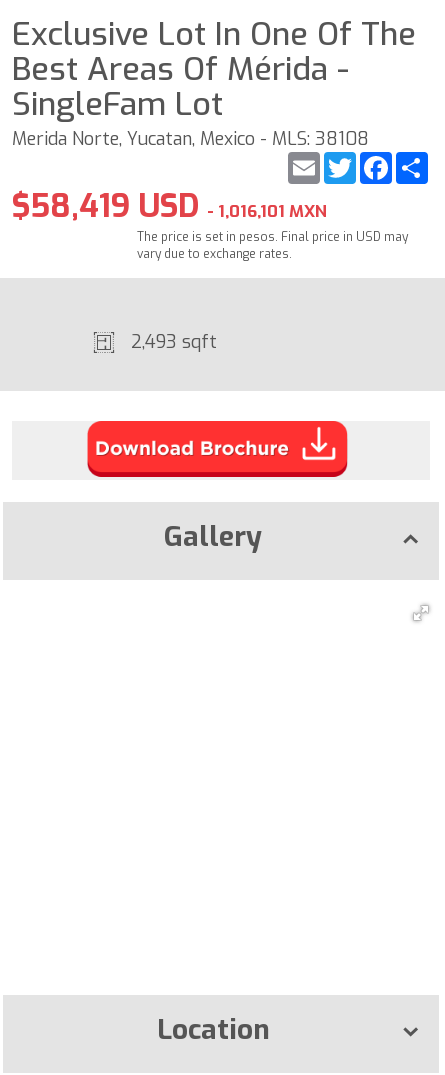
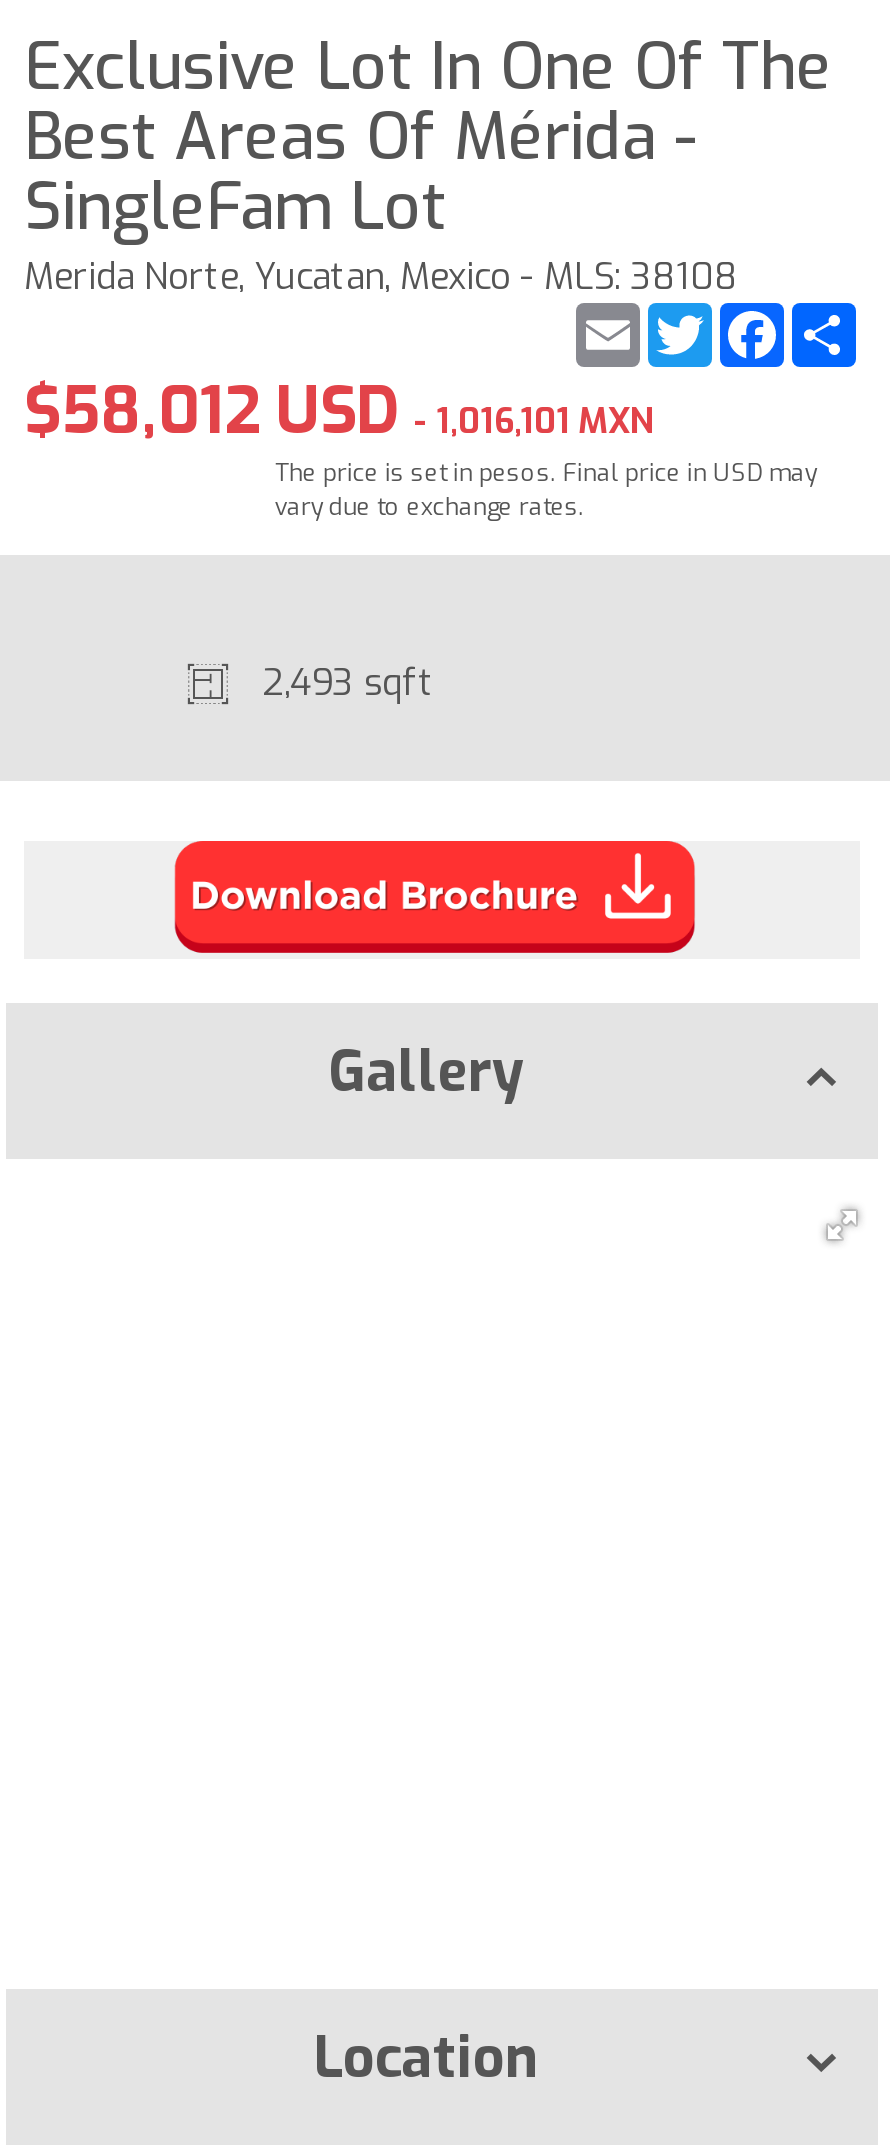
- $58,419 USD - 1,016,101 MXN
+ $58,012 USD - 1,016,101 MXN
